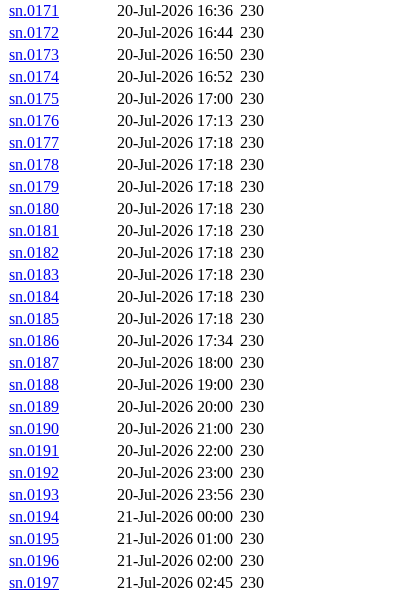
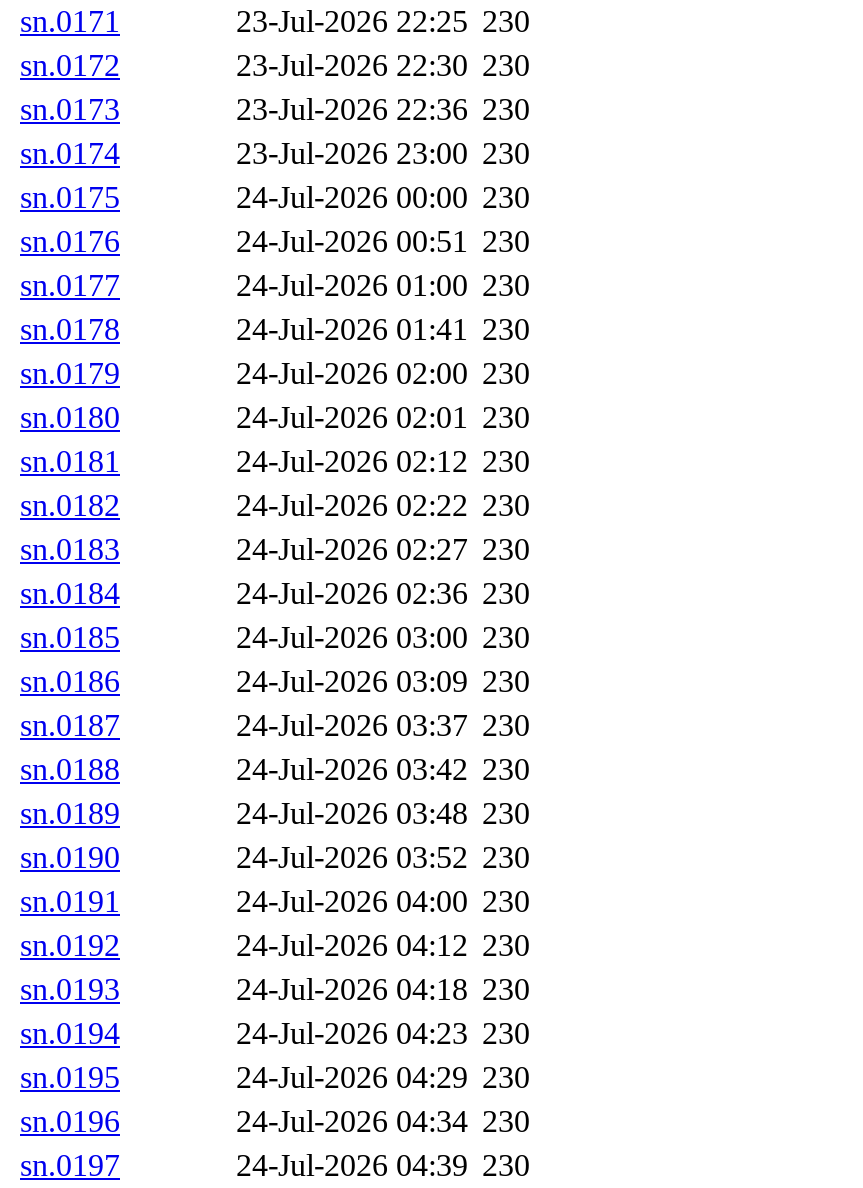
- 20-Jul-2026 16:36 230
+ 23-Jul-2026 22:25 230

- 20-Jul-2026 16:44 230
+ 23-Jul-2026 22:30 230

- 20-Jul-2026 16:50 230
+ 23-Jul-2026 22:36 230

- 20-Jul-2026 16:52 230
+ 23-Jul-2026 23:00 230

- 20-Jul-2026 17:00 230
+ 24-Jul-2026 00:00 230

- 20-Jul-2026 17:13 230
+ 24-Jul-2026 00:51 230

- 20-Jul-2026 17:18 230
+ 24-Jul-2026 01:00 230

- 20-Jul-2026 17:18 230
+ 24-Jul-2026 01:41 230

- 20-Jul-2026 17:18 230
+ 24-Jul-2026 02:00 230

- 20-Jul-2026 17:18 230
+ 24-Jul-2026 02:01 230

- 20-Jul-2026 17:18 230
+ 24-Jul-2026 02:12 230

- 20-Jul-2026 17:18 230
+ 24-Jul-2026 02:22 230

- 20-Jul-2026 17:18 230
+ 24-Jul-2026 02:27 230

- 20-Jul-2026 17:18 230
+ 24-Jul-2026 02:36 230

- 20-Jul-2026 17:18 230
+ 24-Jul-2026 03:00 230

- 20-Jul-2026 17:34 230
+ 24-Jul-2026 03:09 230

- 20-Jul-2026 18:00 230
+ 24-Jul-2026 03:37 230

- 20-Jul-2026 19:00 230
+ 24-Jul-2026 03:42 230

- 20-Jul-2026 20:00 230
+ 24-Jul-2026 03:48 230

- 20-Jul-2026 21:00 230
+ 24-Jul-2026 03:52 230

- 20-Jul-2026 22:00 230
+ 24-Jul-2026 04:00 230

- 20-Jul-2026 23:00 230
+ 24-Jul-2026 04:12 230

- 20-Jul-2026 23:56 230
+ 24-Jul-2026 04:18 230

- 21-Jul-2026 00:00 230
+ 24-Jul-2026 04:23 230

- 21-Jul-2026 01:00 230
+ 24-Jul-2026 04:29 230

- 21-Jul-2026 02:00 230
+ 24-Jul-2026 04:34 230

- 21-Jul-2026 02:45 230
+ 24-Jul-2026 04:39 230
